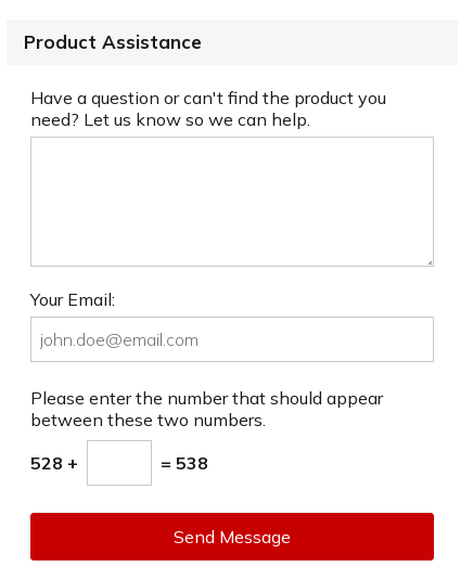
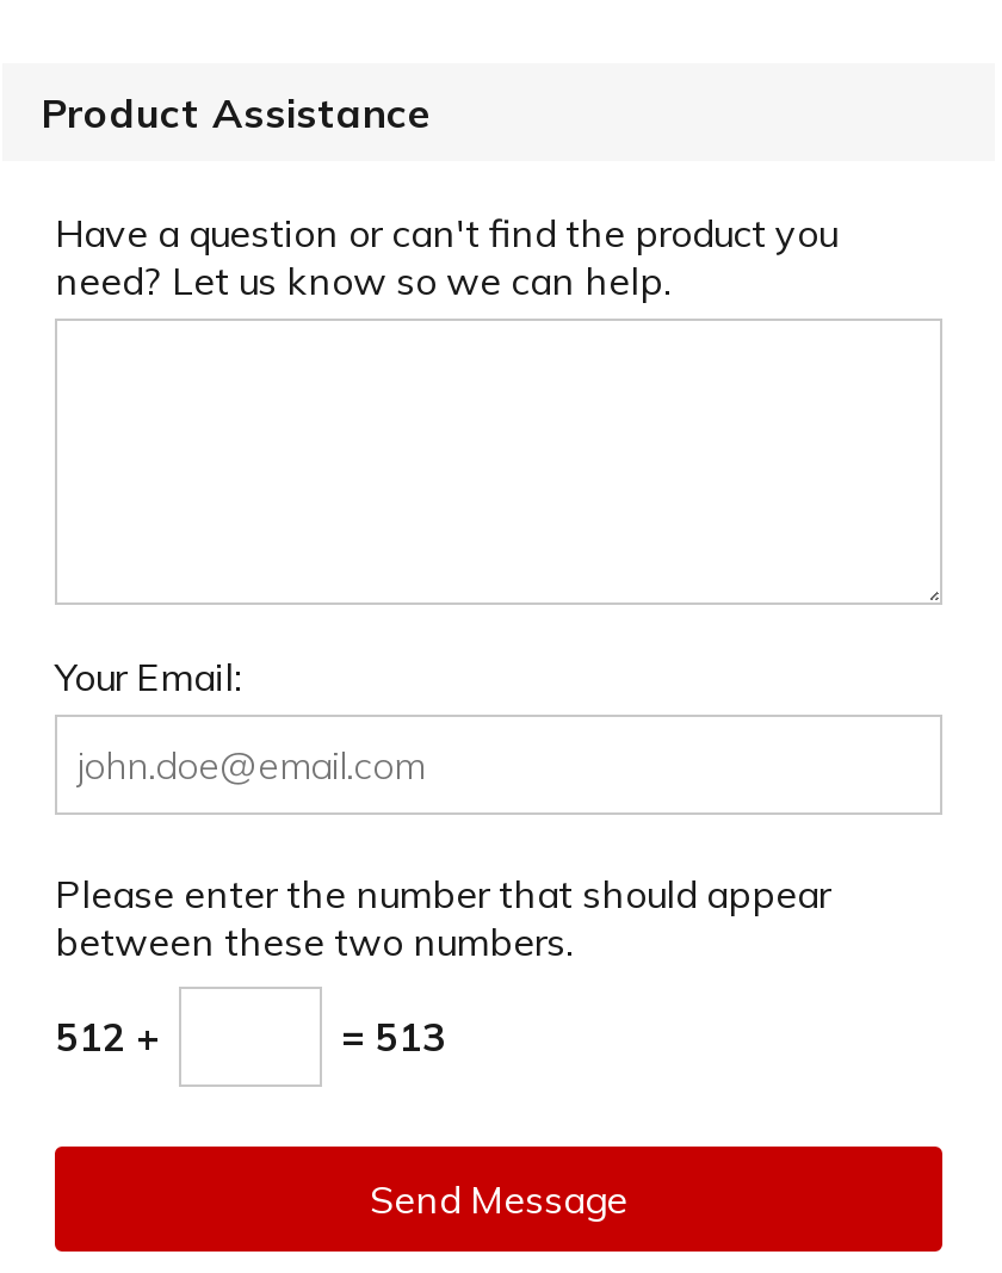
- 528 +
+ 512 +

- = 538
+ = 513
